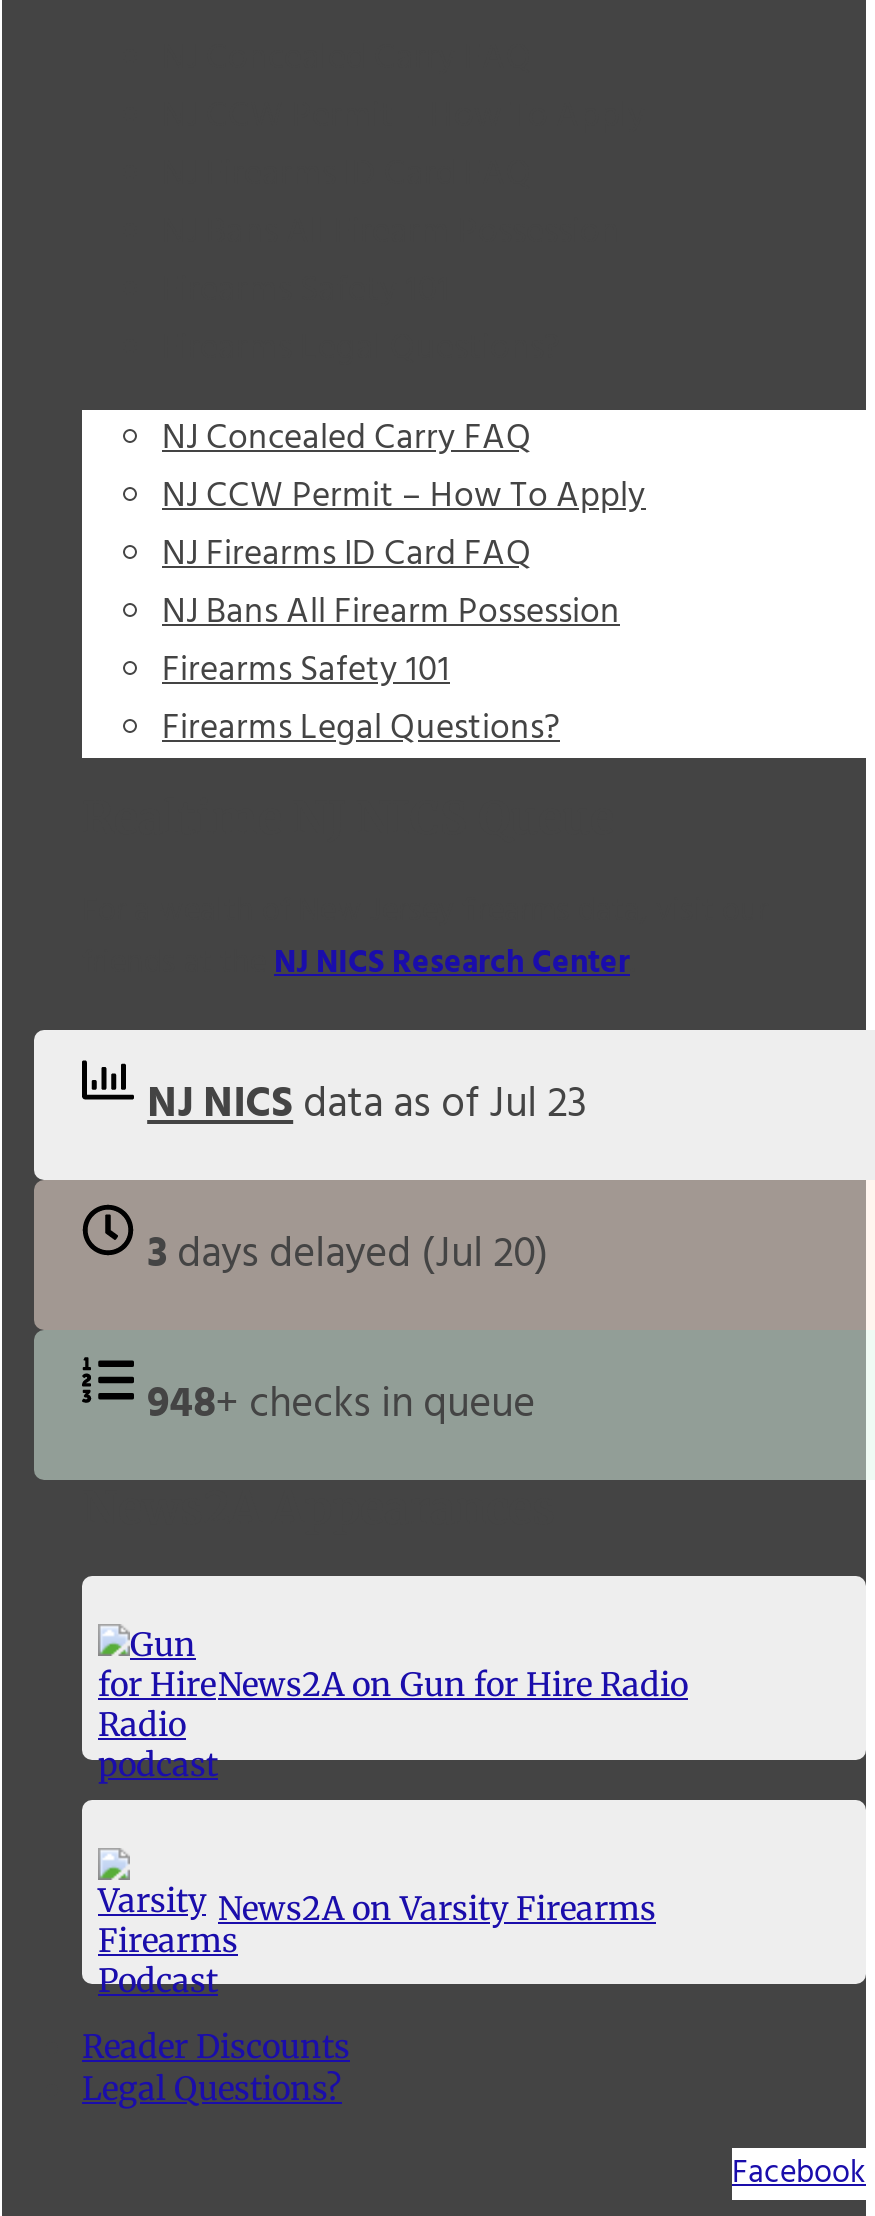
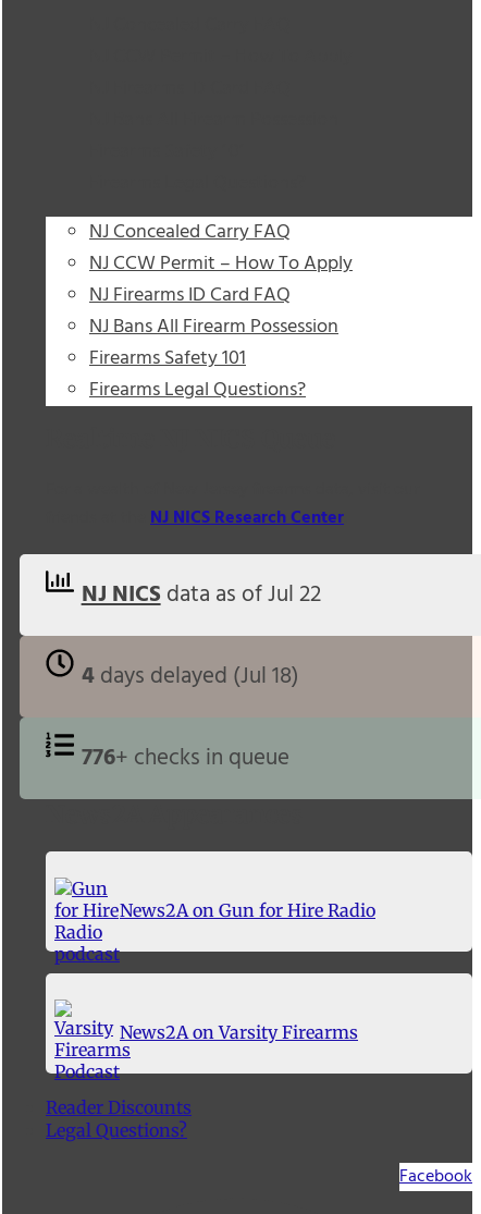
- NJ NICS data as ofJul 23
+ NJ NICS data as ofJul 22

- 3 days delayed (Jul 20)
+ 4 days delayed (Jul 18)

- 948+ checks in queue
+ 776+ checks in queue
